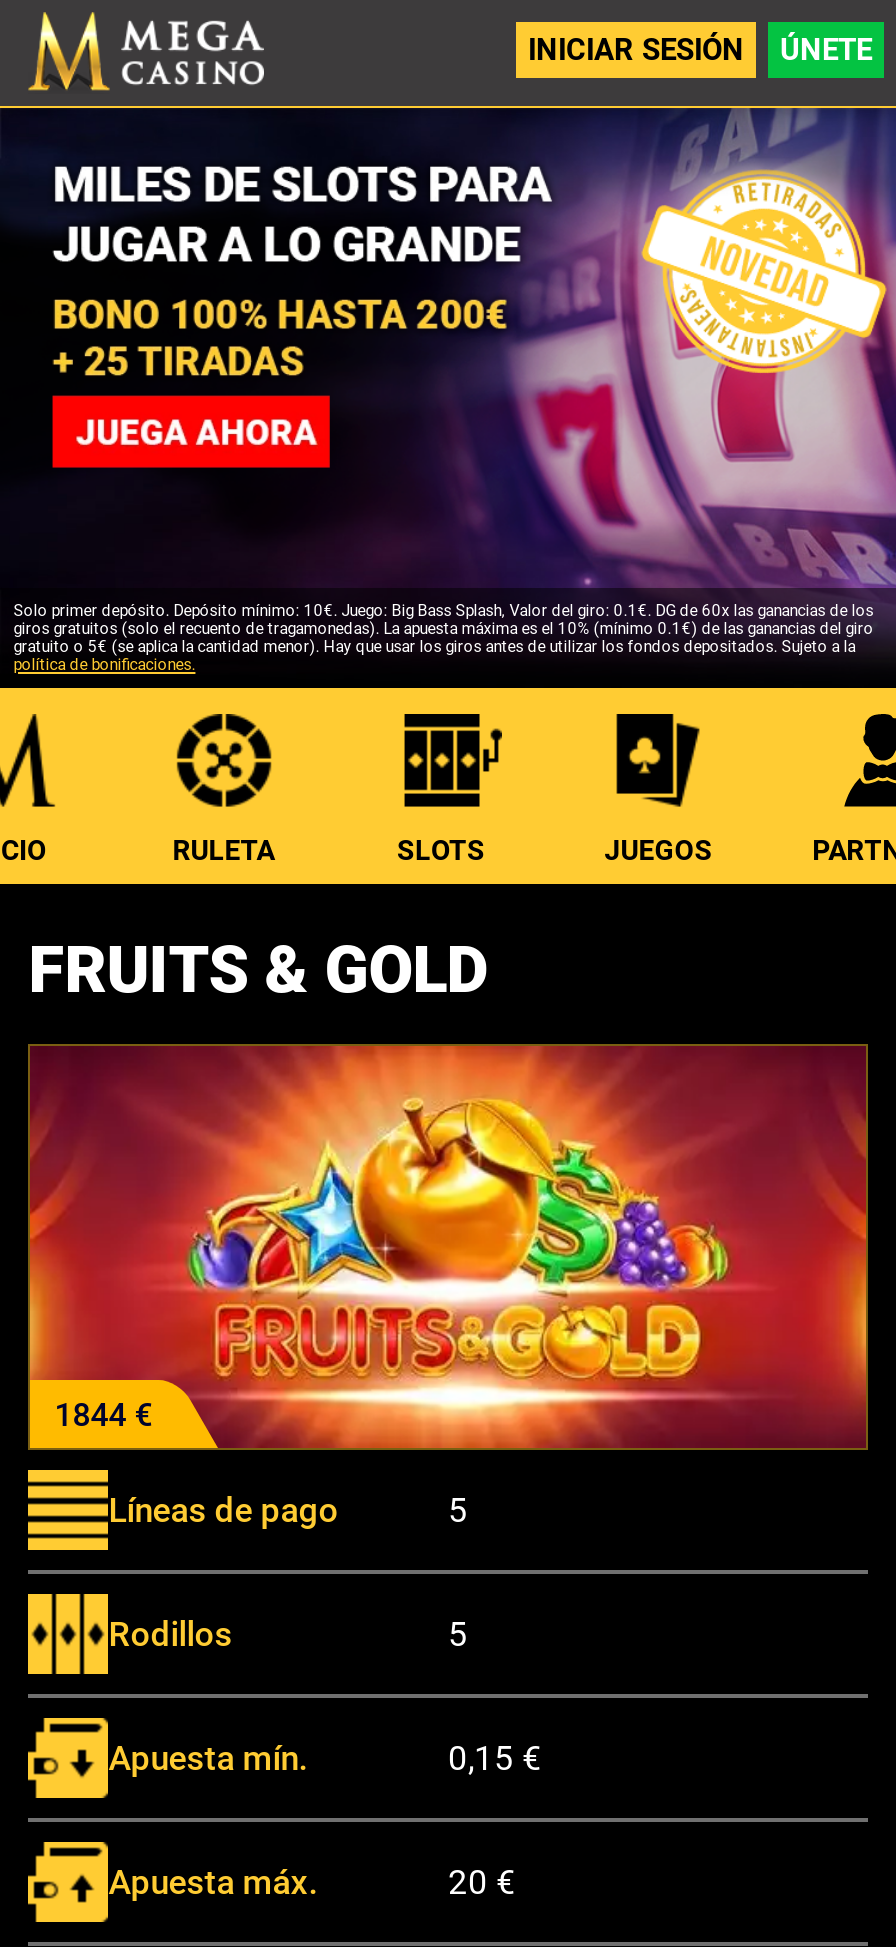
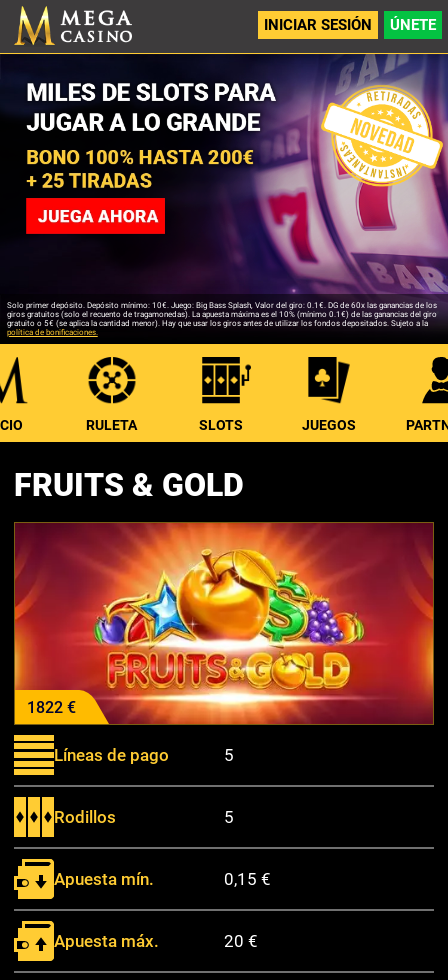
- 1844 €
+ 1822 €
